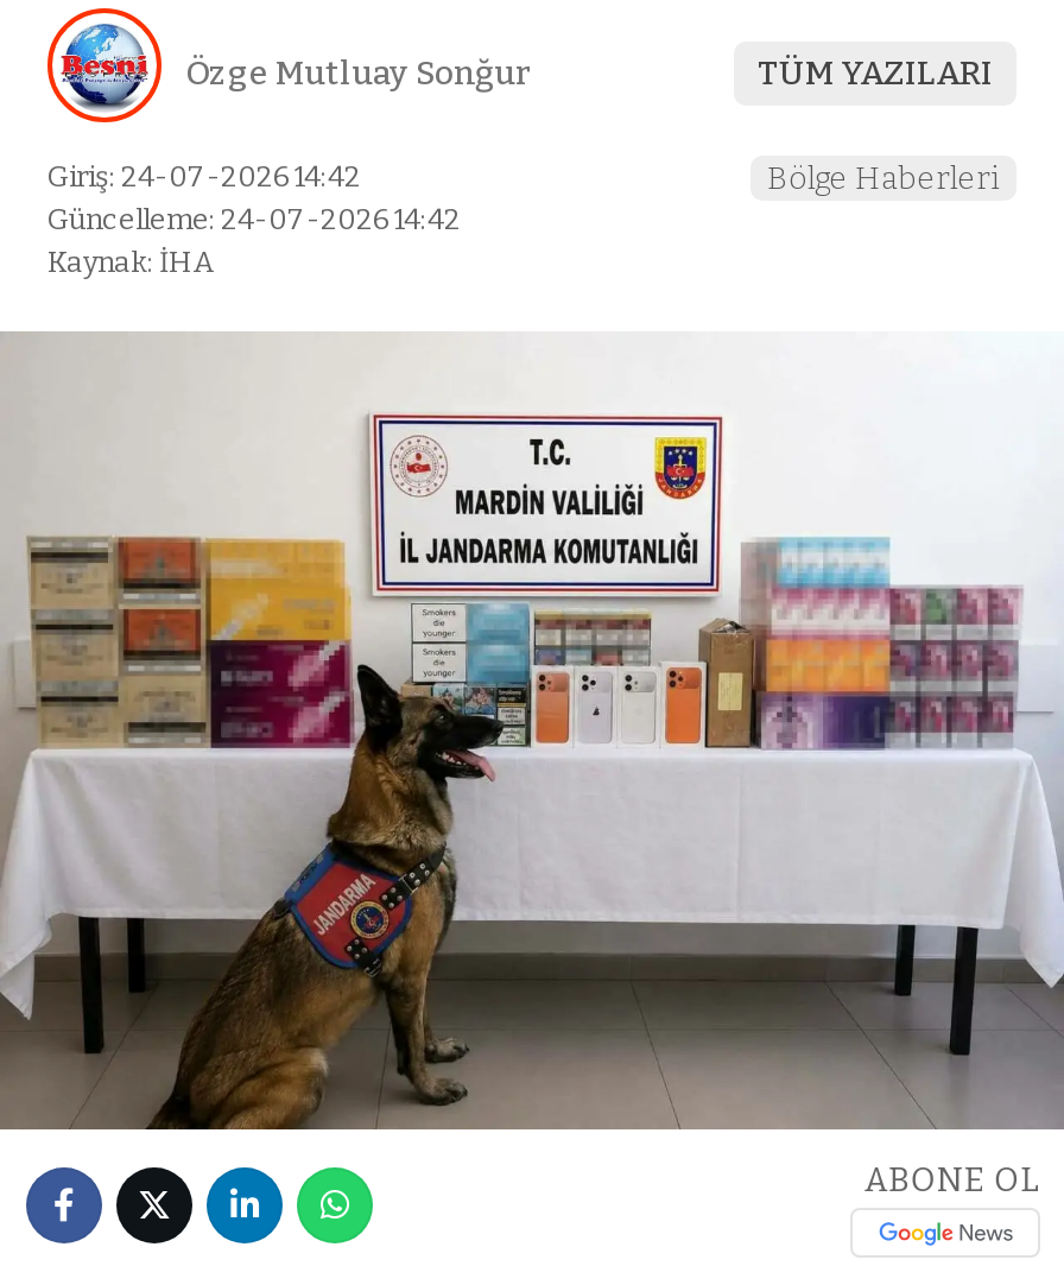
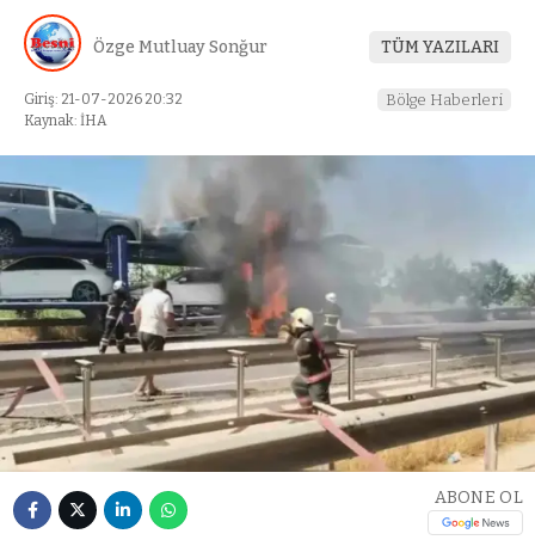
- Giriş: 24-07-2026 14:42
- Güncelleme: 24-07-2026 14:42
+ Giriş: 21-07-2026 20:32

- [image]
+ [image]
